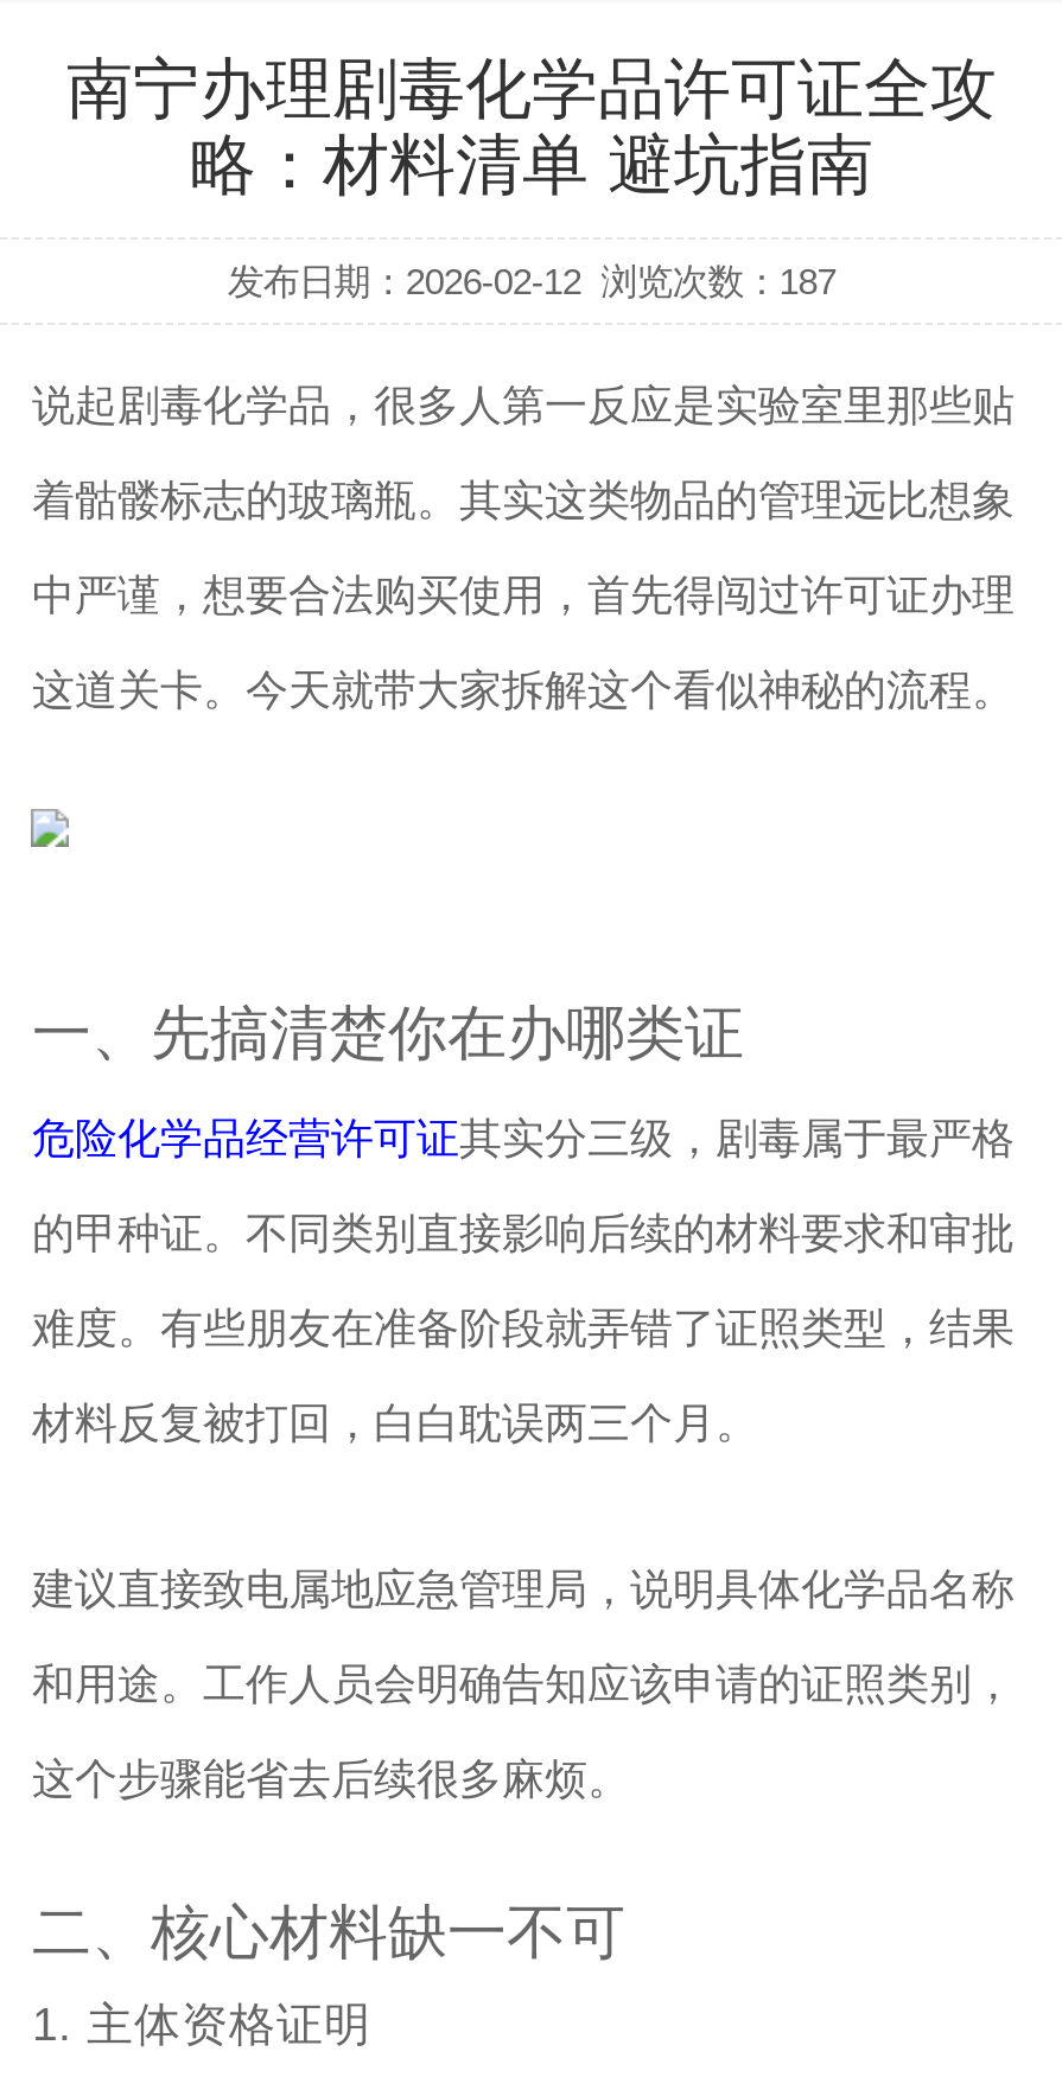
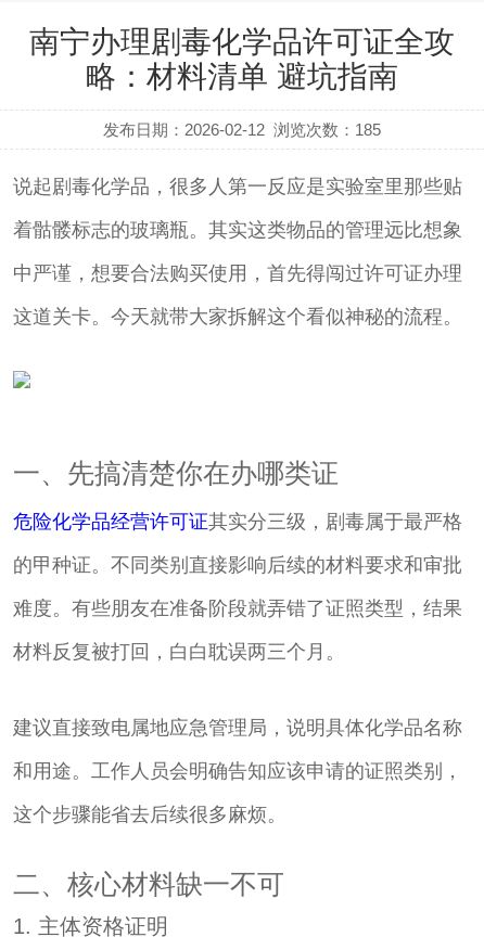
- 发布日期：2026-02-12 浏览次数：187
+ 发布日期：2026-02-12 浏览次数：185
